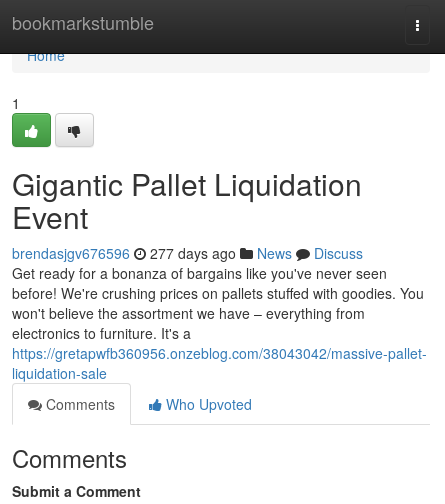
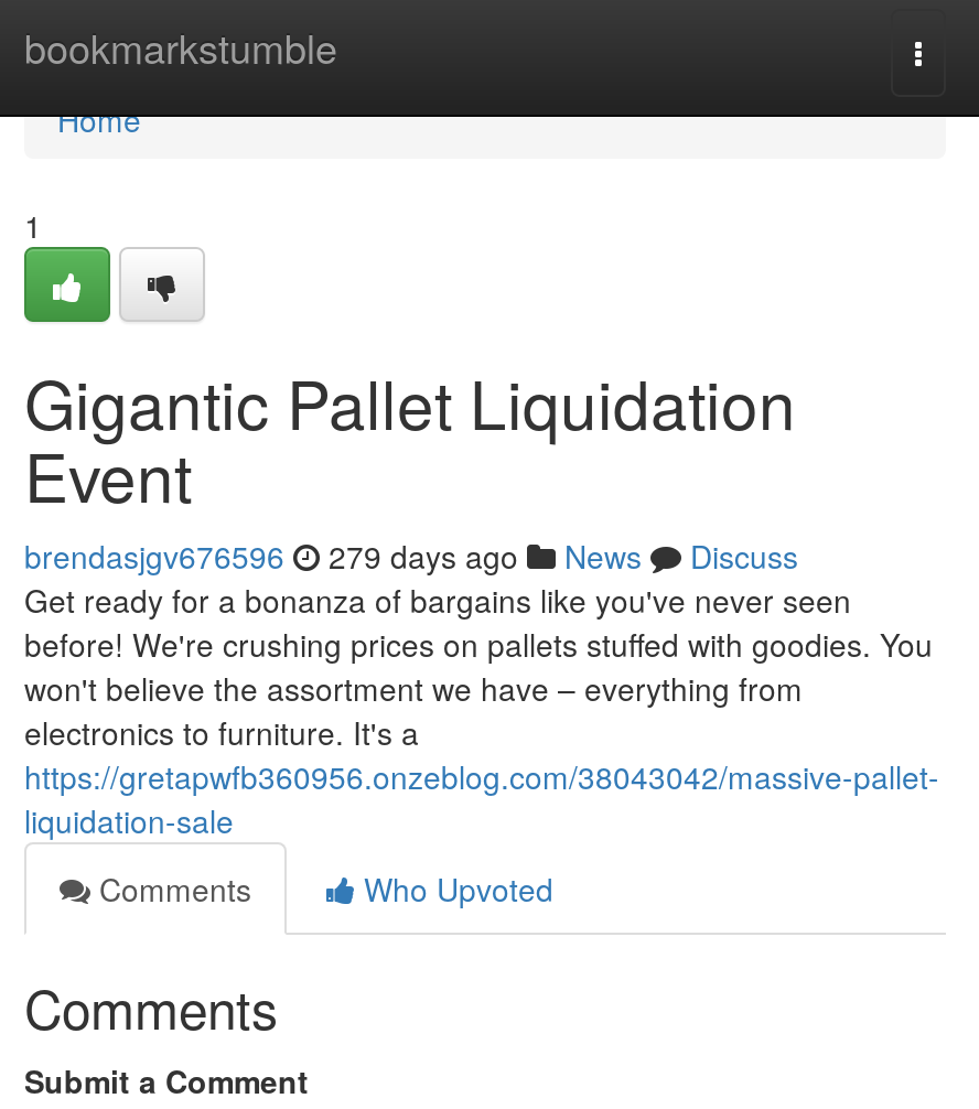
- brendasjgv676596 277 days ago News Discuss
+ brendasjgv676596 279 days ago News Discuss
